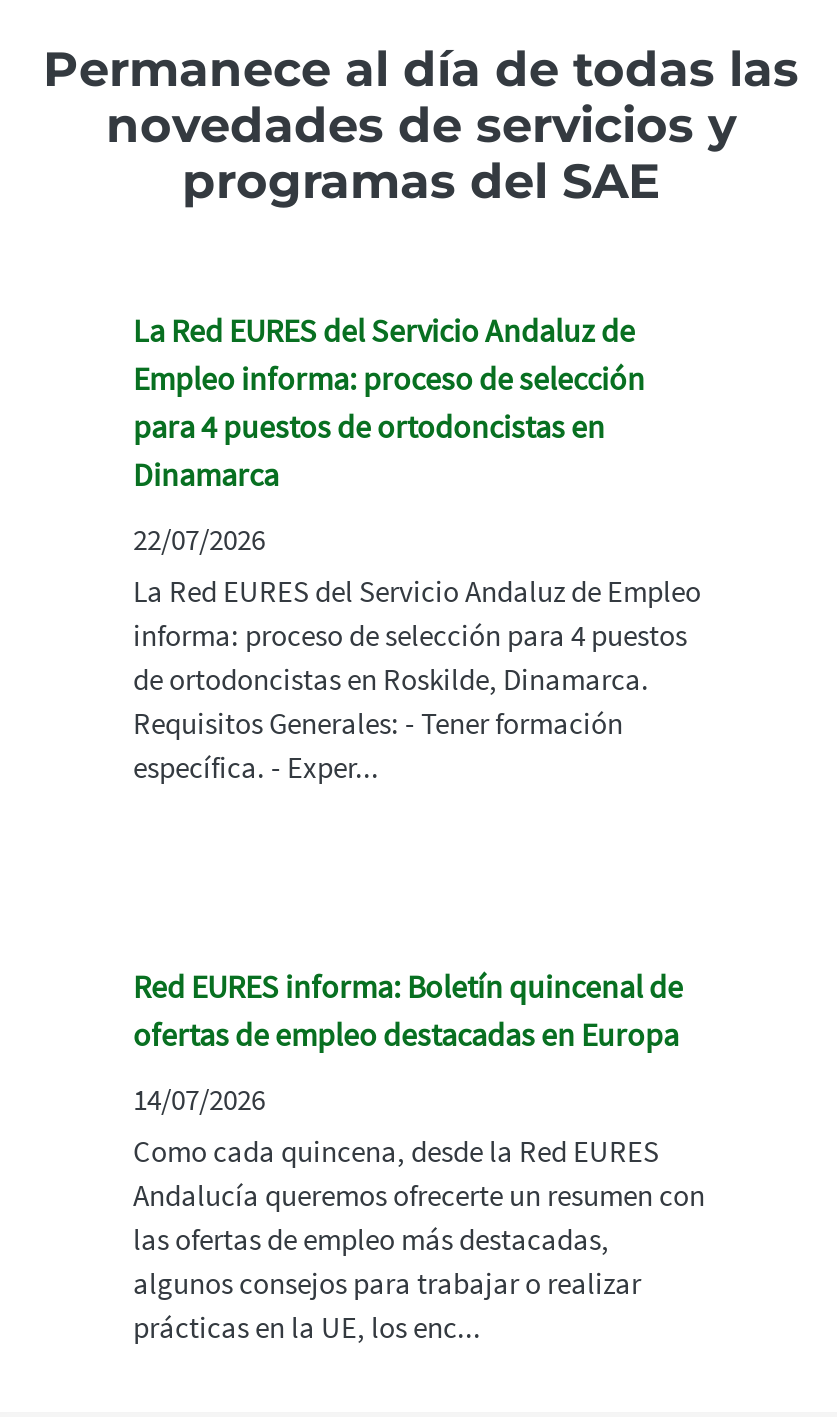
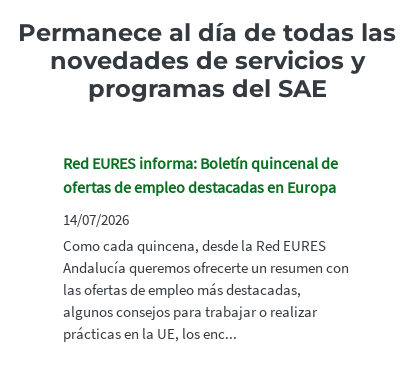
- La Red EURES del Servicio Andaluz de
- Empleo informa: proceso de selección
- para 4 puestos de ortodoncistas en
- Dinamarca
- 22/07/2026
- La Red EURES del Servicio Andaluz de Empleo
- informa: proceso de selección para 4 puestos
- de ortodoncistas en Roskilde, Dinamarca.
- Requisitos Generales: - Tener formación
- específica. - Exper...
